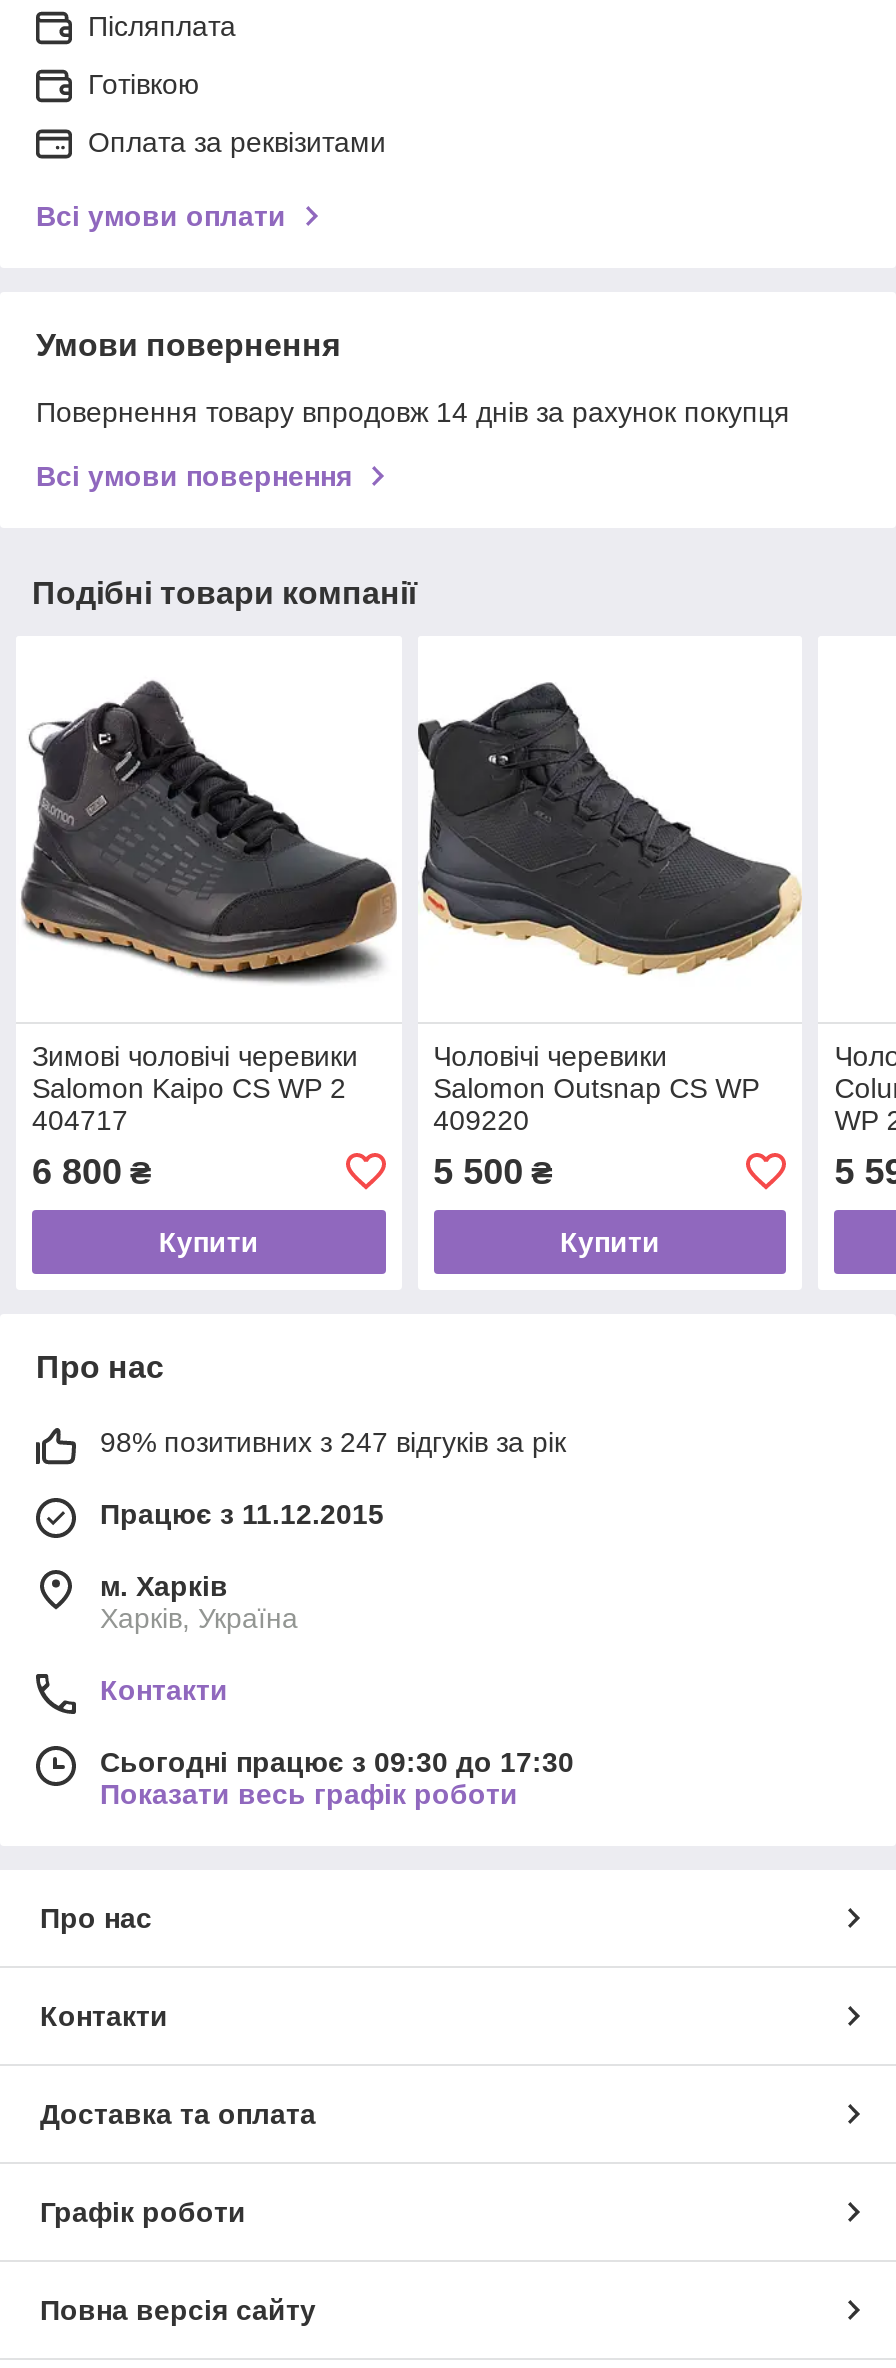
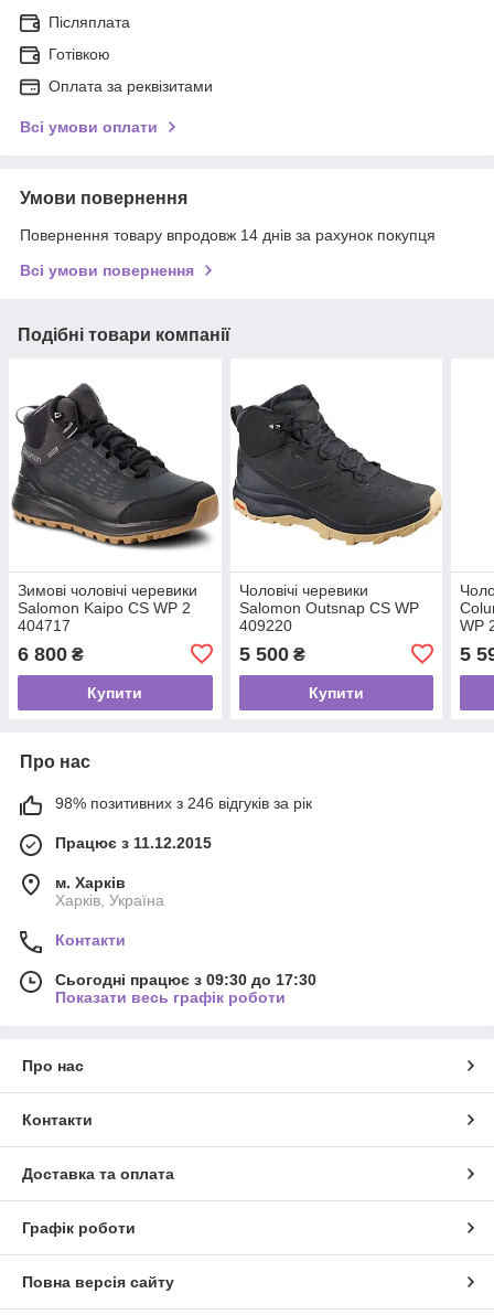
- 98% позитивних з 247 відгуків за рік
+ 98% позитивних з 246 відгуків за рік
